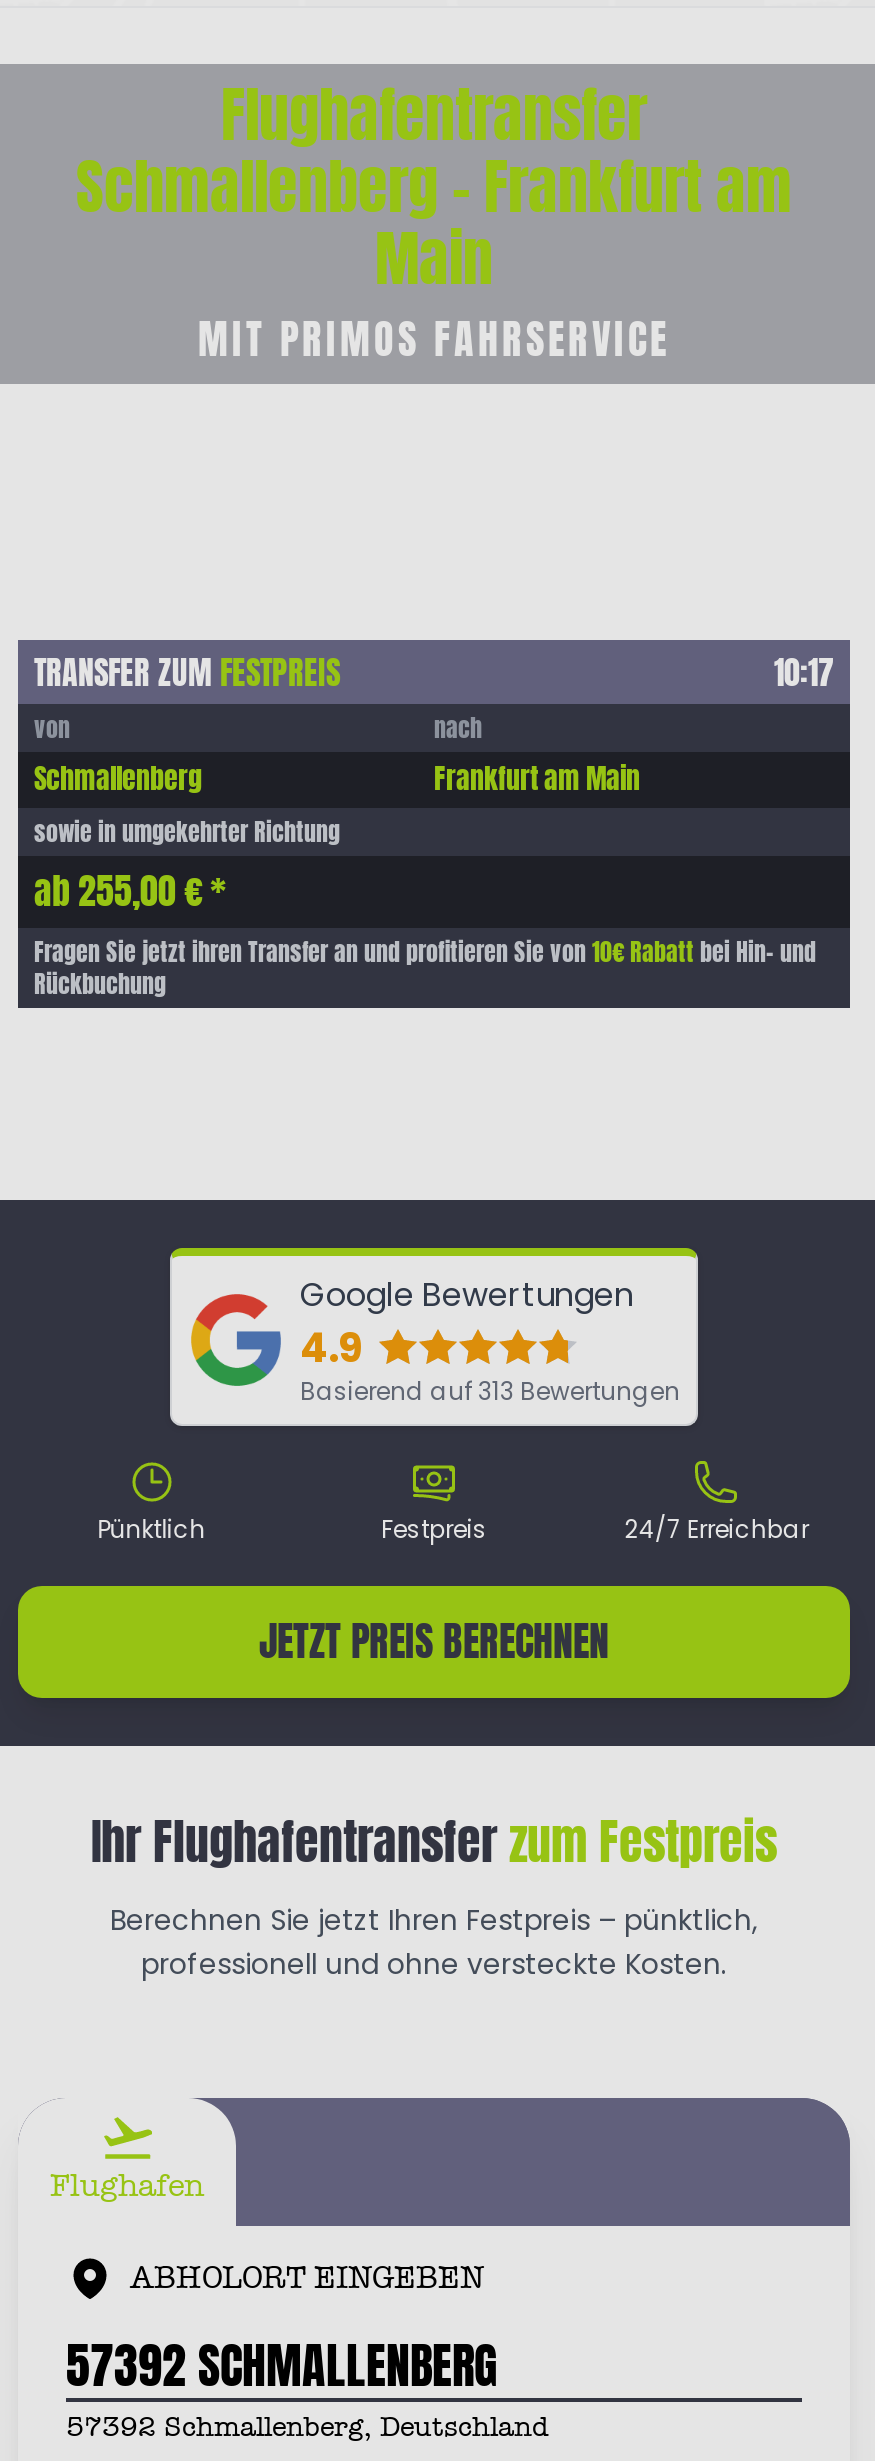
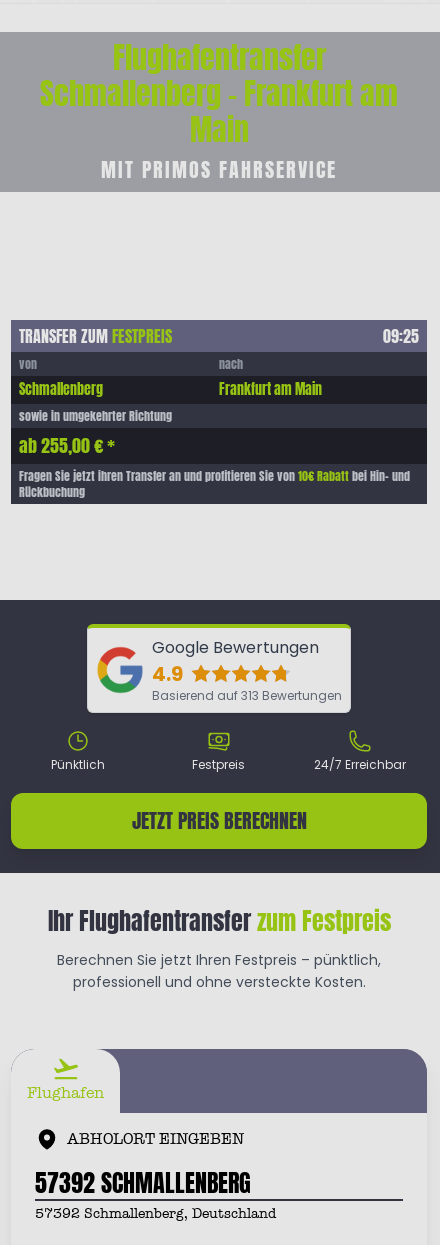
- 10:17
+ 09:25
